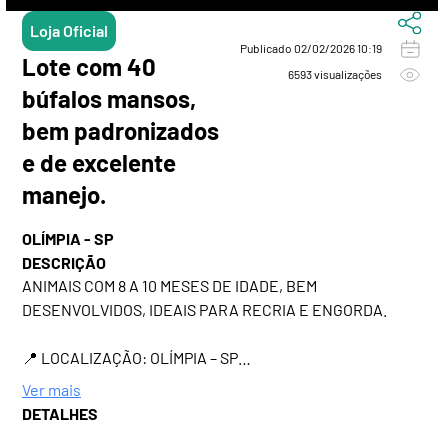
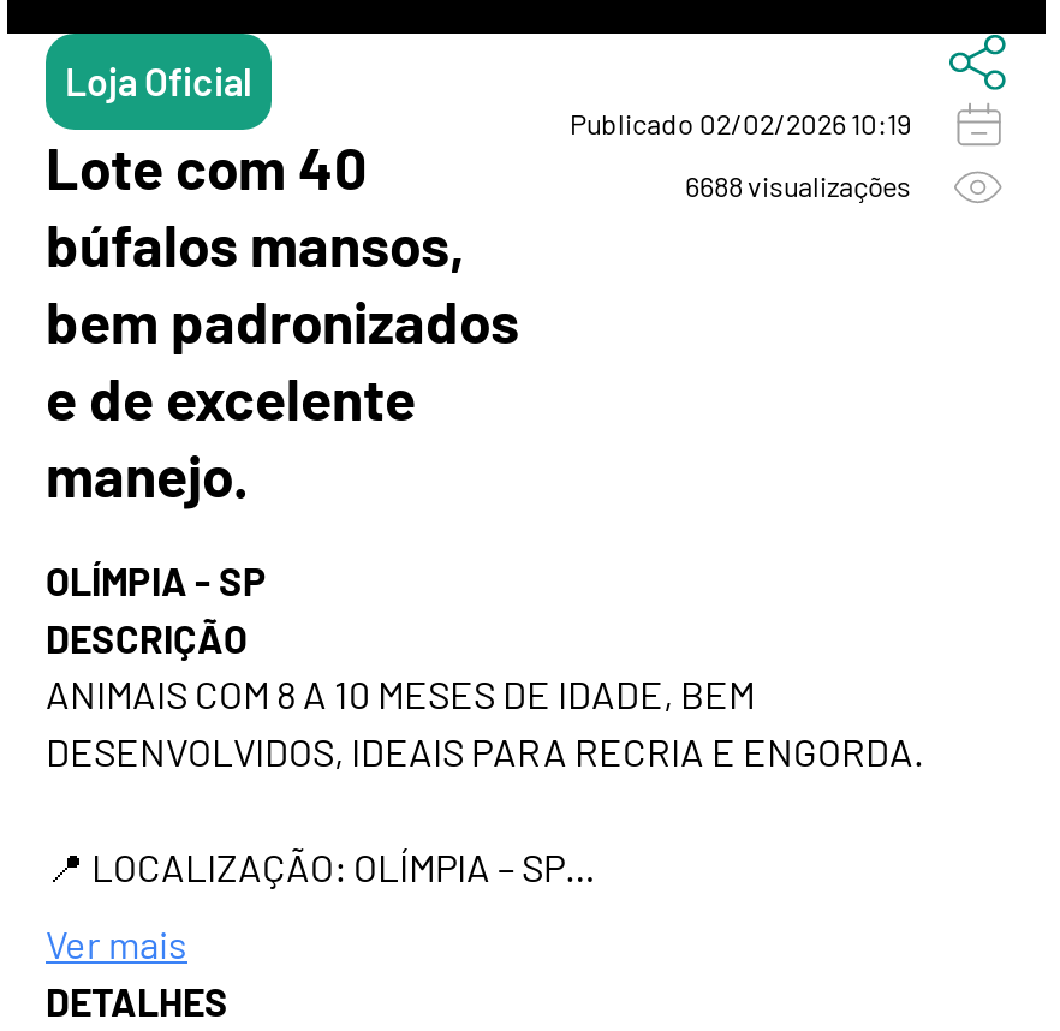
- 6593 visualizações
+ 6688 visualizações
